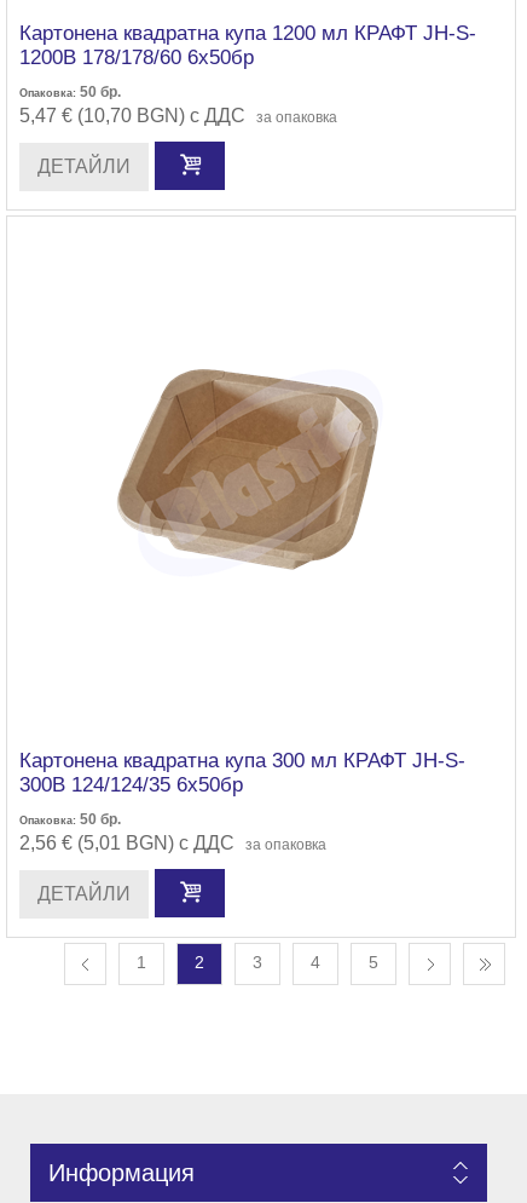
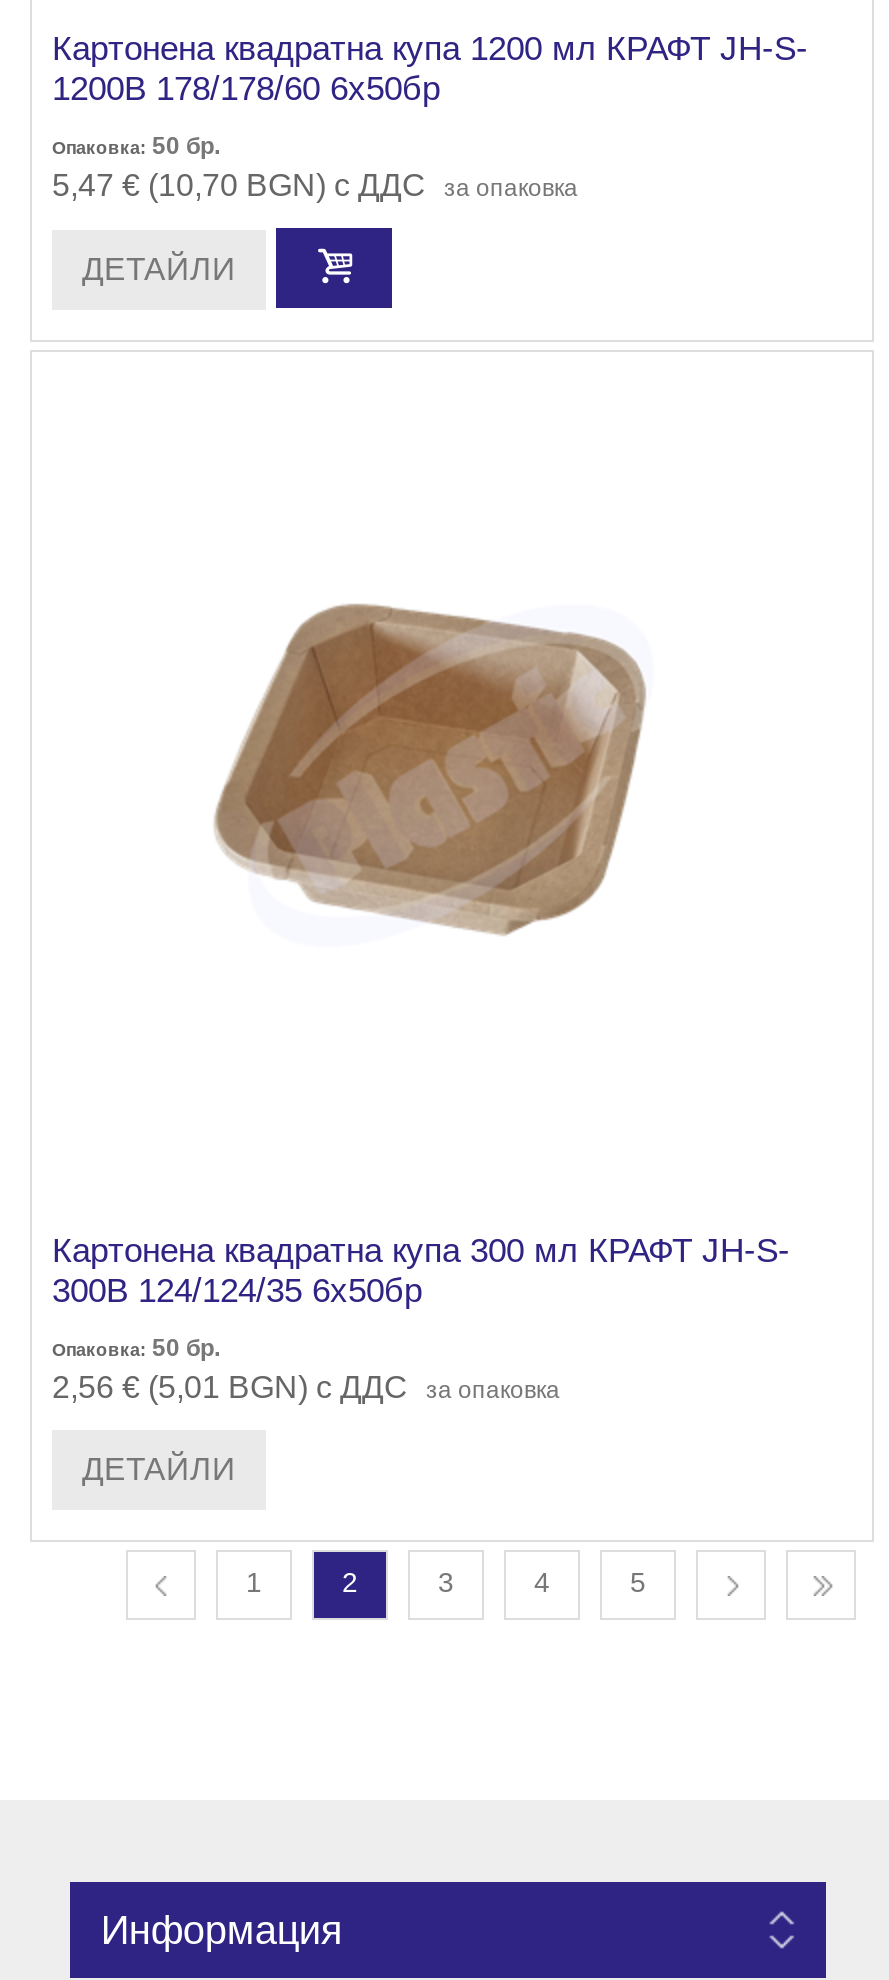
- [image]
